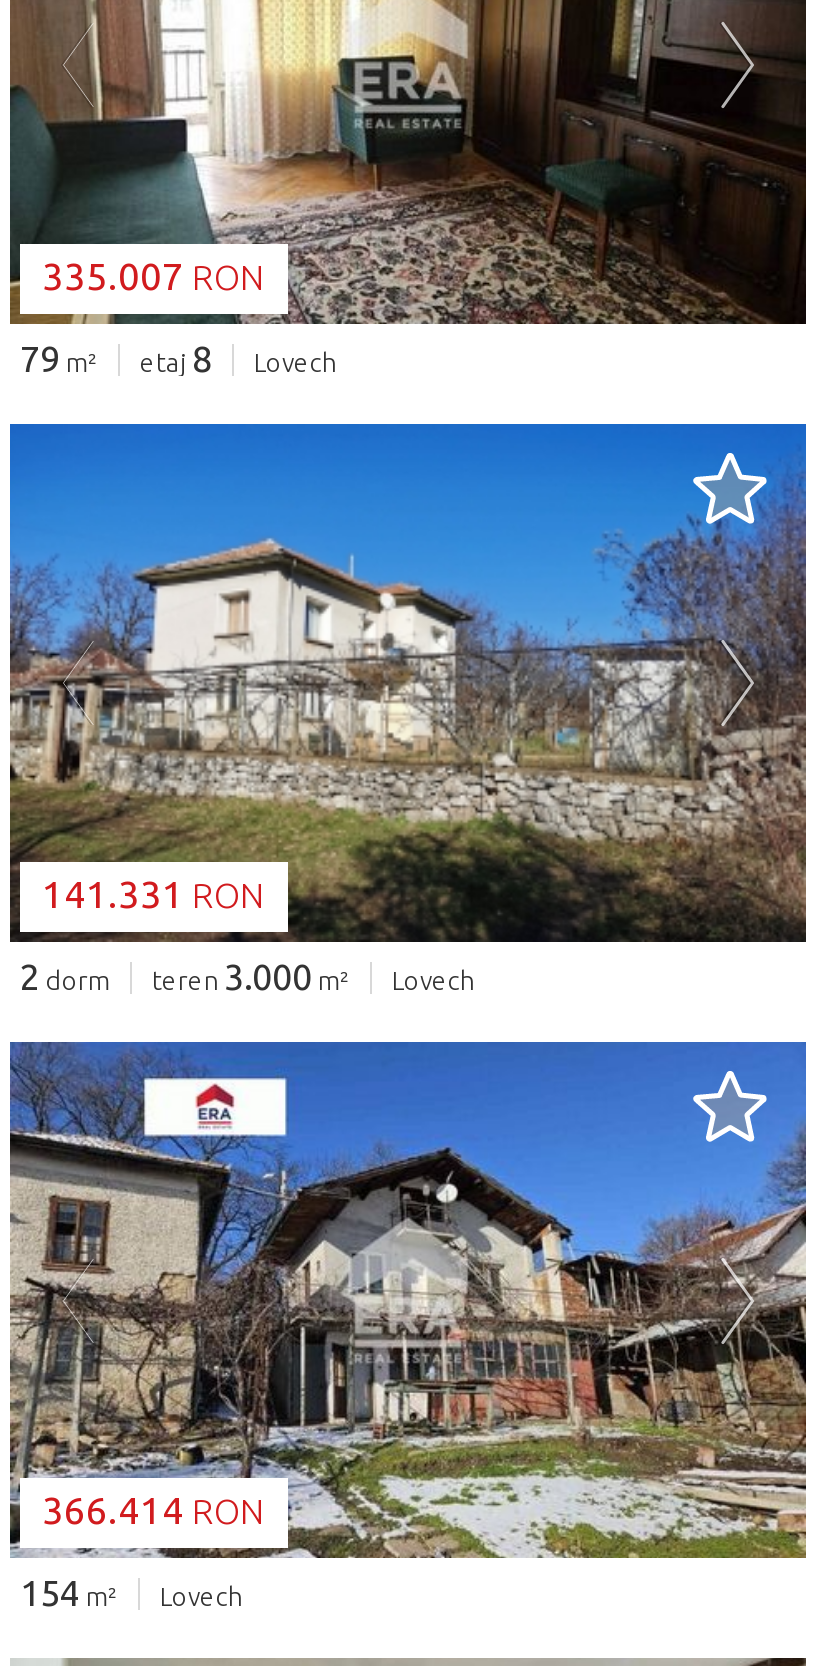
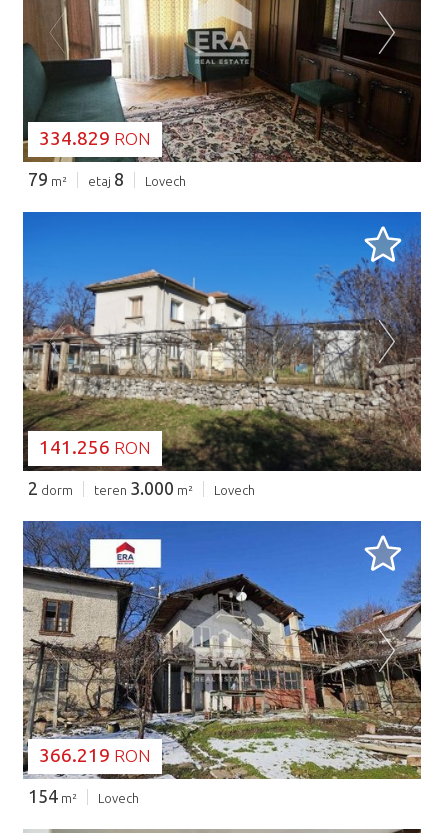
- 335.007 RON
+ 334.829 RON

- 141.331 RON
+ 141.256 RON

- 366.414 RON
+ 366.219 RON
